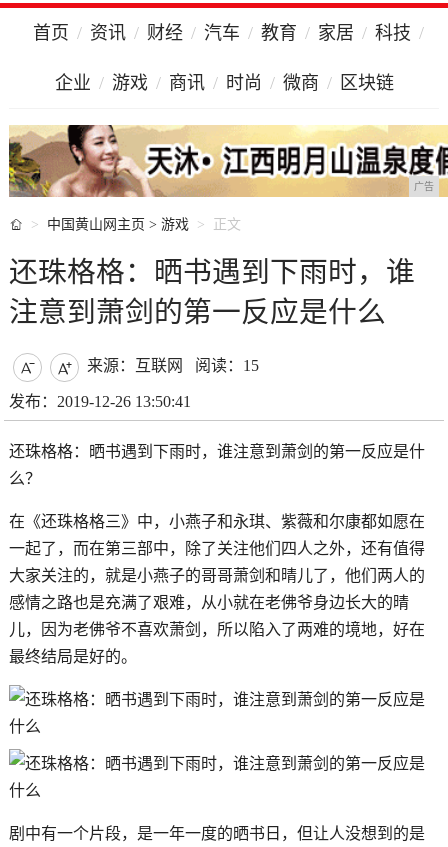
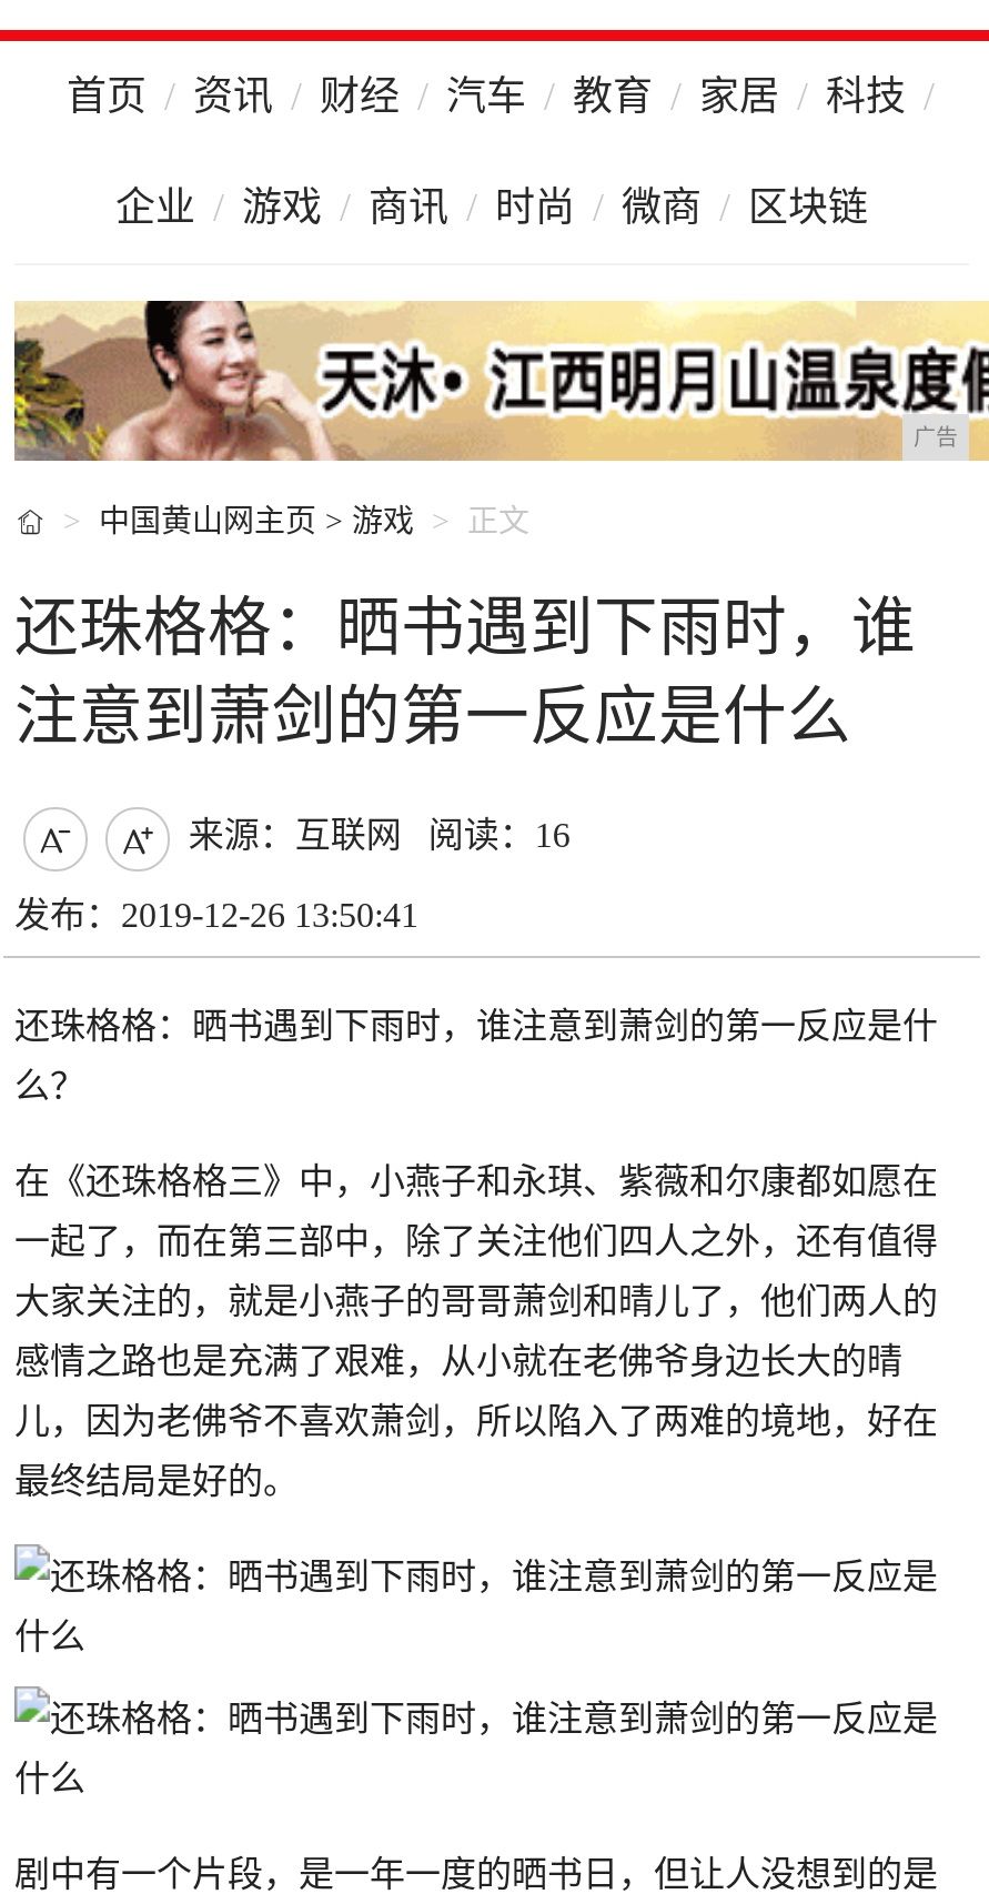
- 阅读：15
+ 阅读：16
